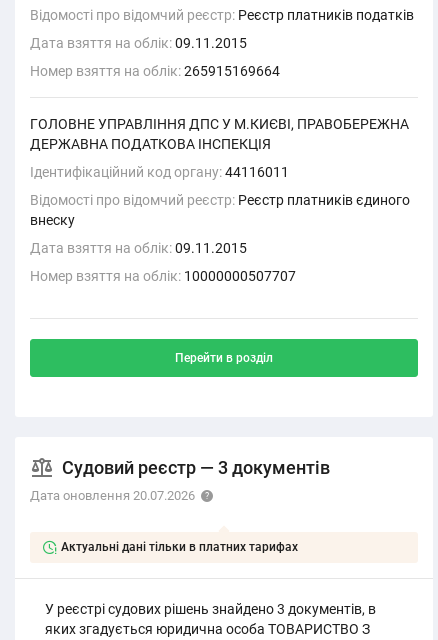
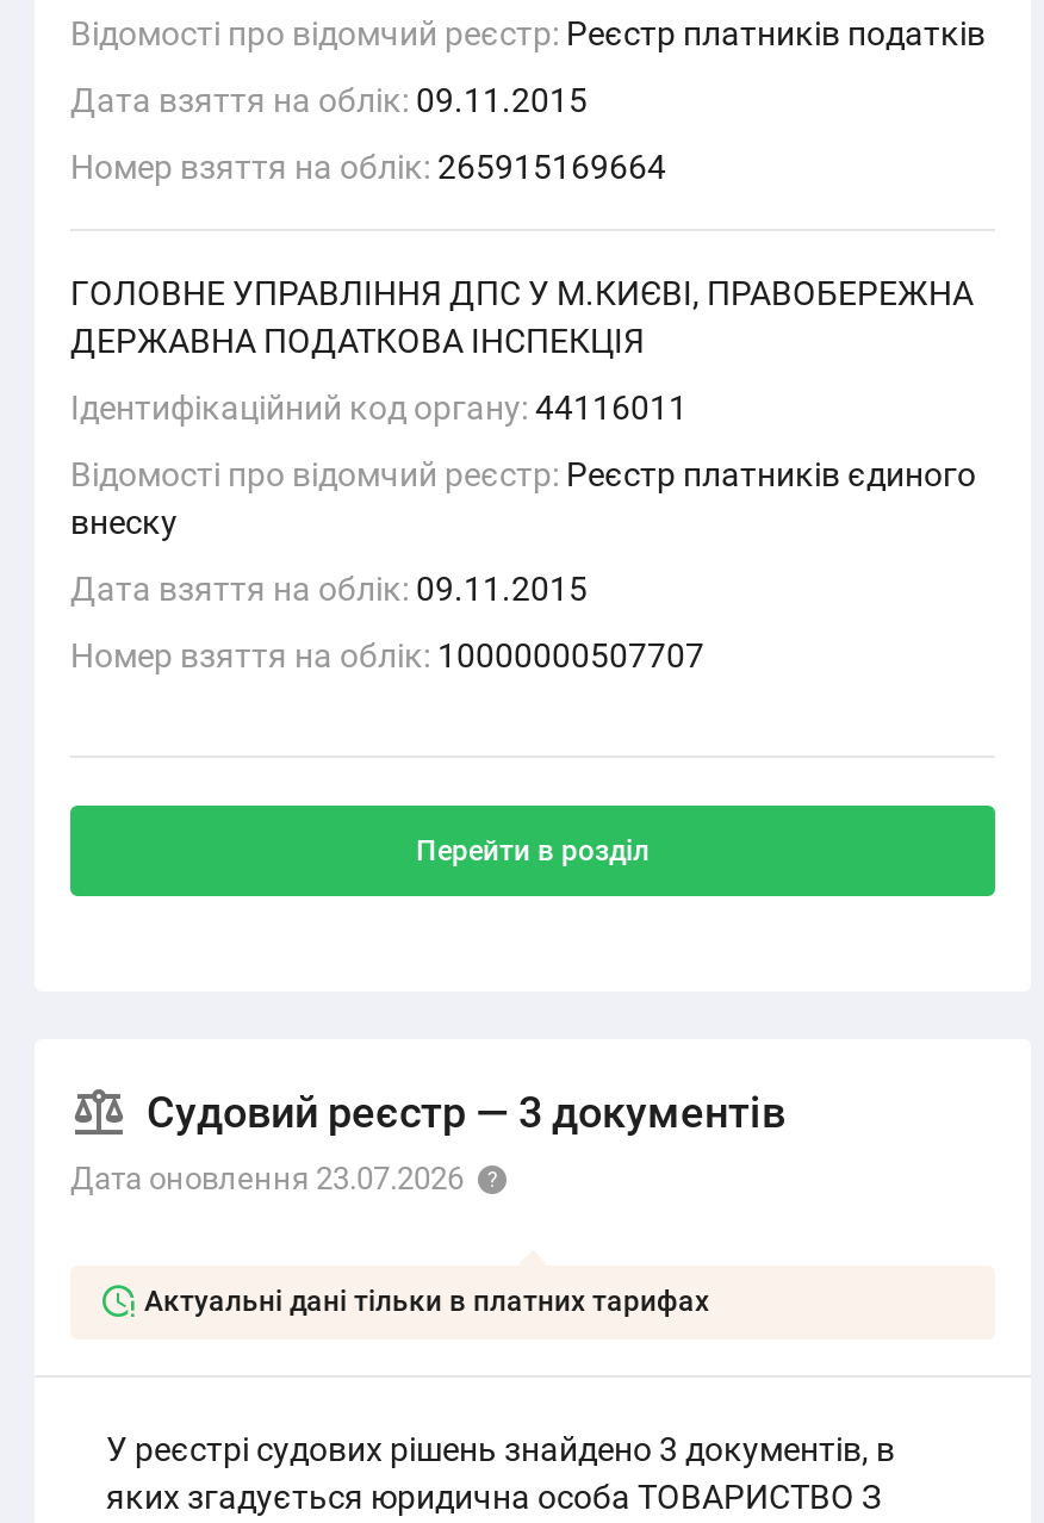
- Дата оновлення 20.07.2026
+ Дата оновлення 23.07.2026
